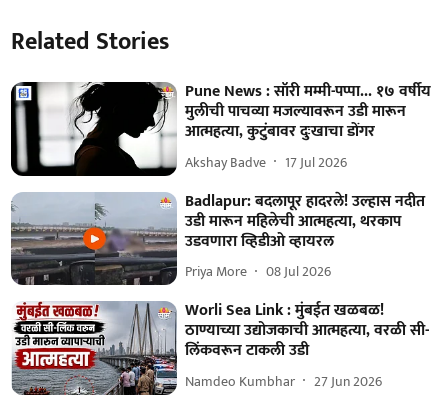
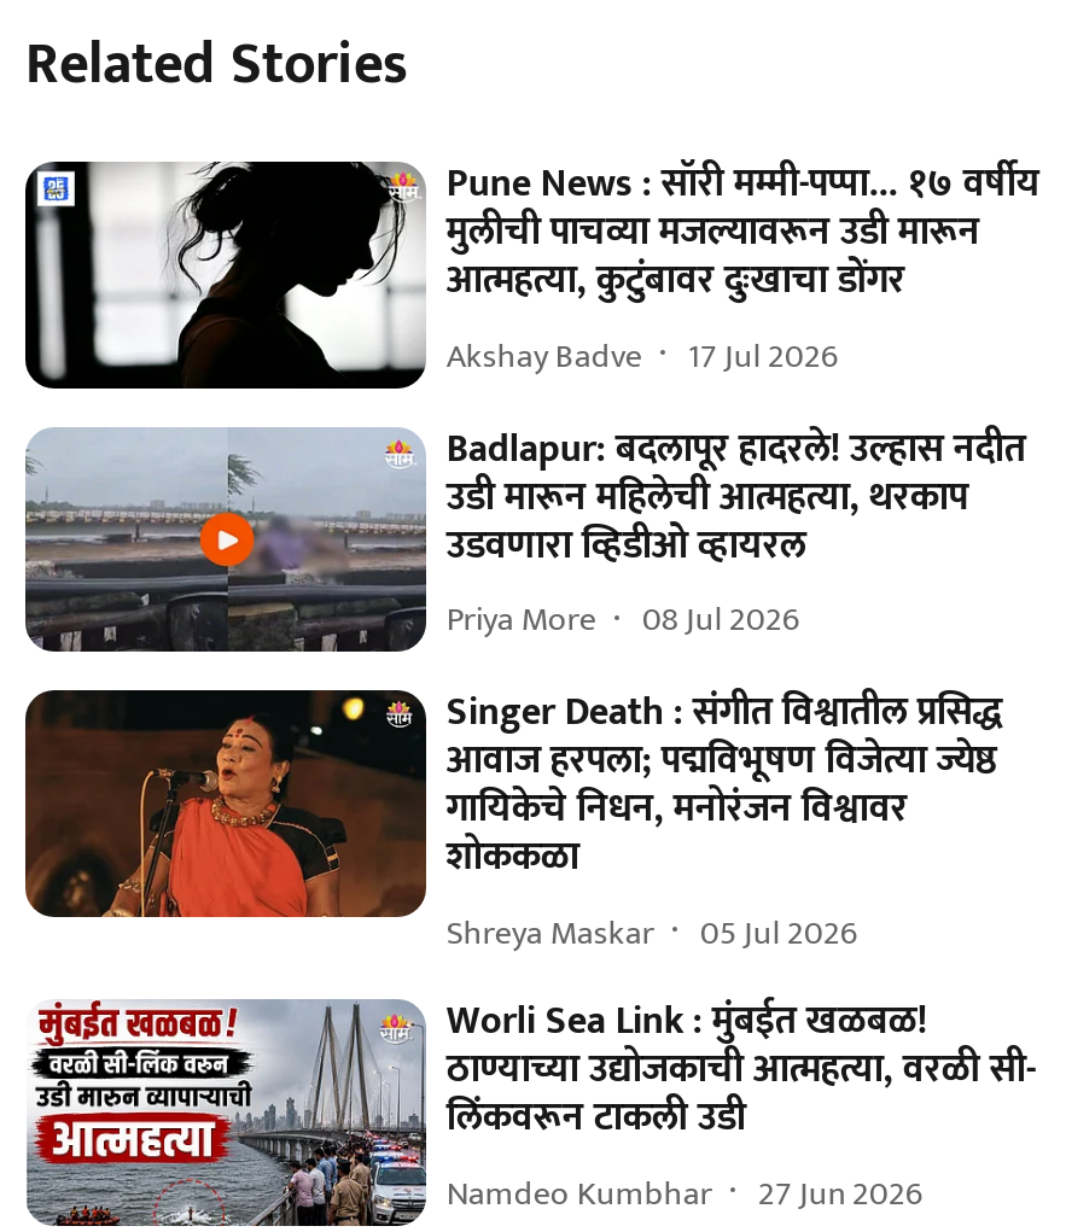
+ [image]
+ Singer Death : संगीत विश्वातील प्रसिद्ध
+ आवाज हरपला; पद्मविभूषण विजेत्या ज्येष्ठ
+ गायिकेचे निधन, मनोरंजन विश्वावर
+ शोककळा
+ Shreya Maskar
+ 05 Jul 2026
